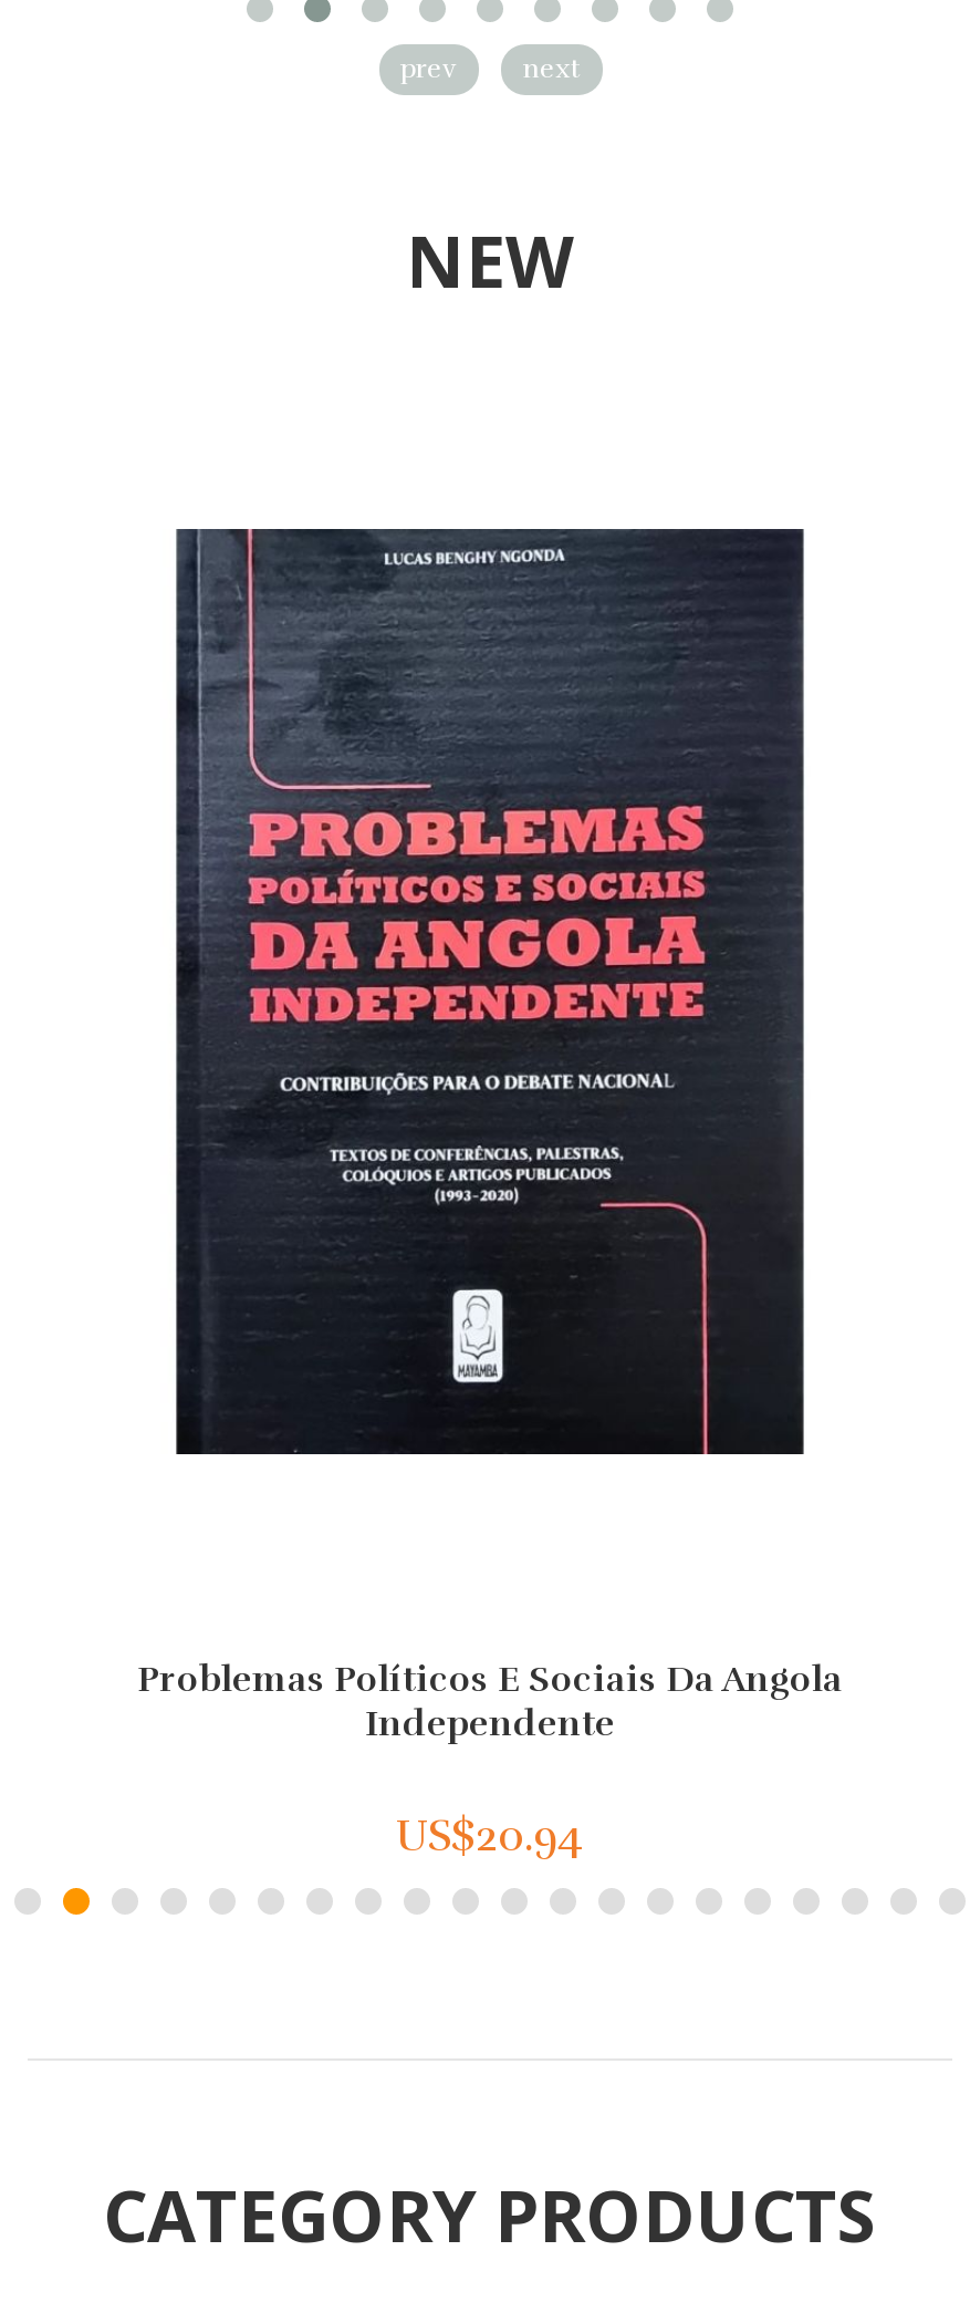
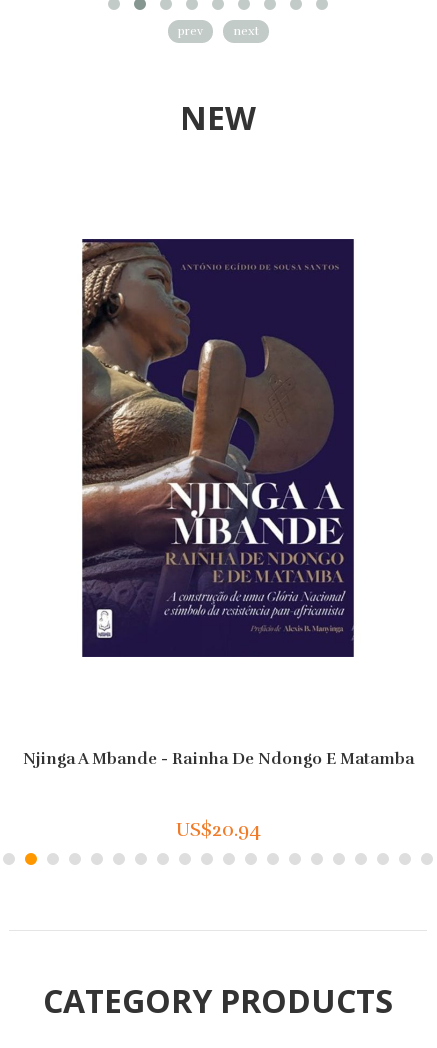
- [image]
+ [image]

- Problemas Políticos E Sociais Da Angola
- Independente
+ Njinga A Mbande - Rainha De Ndongo E Matamba
